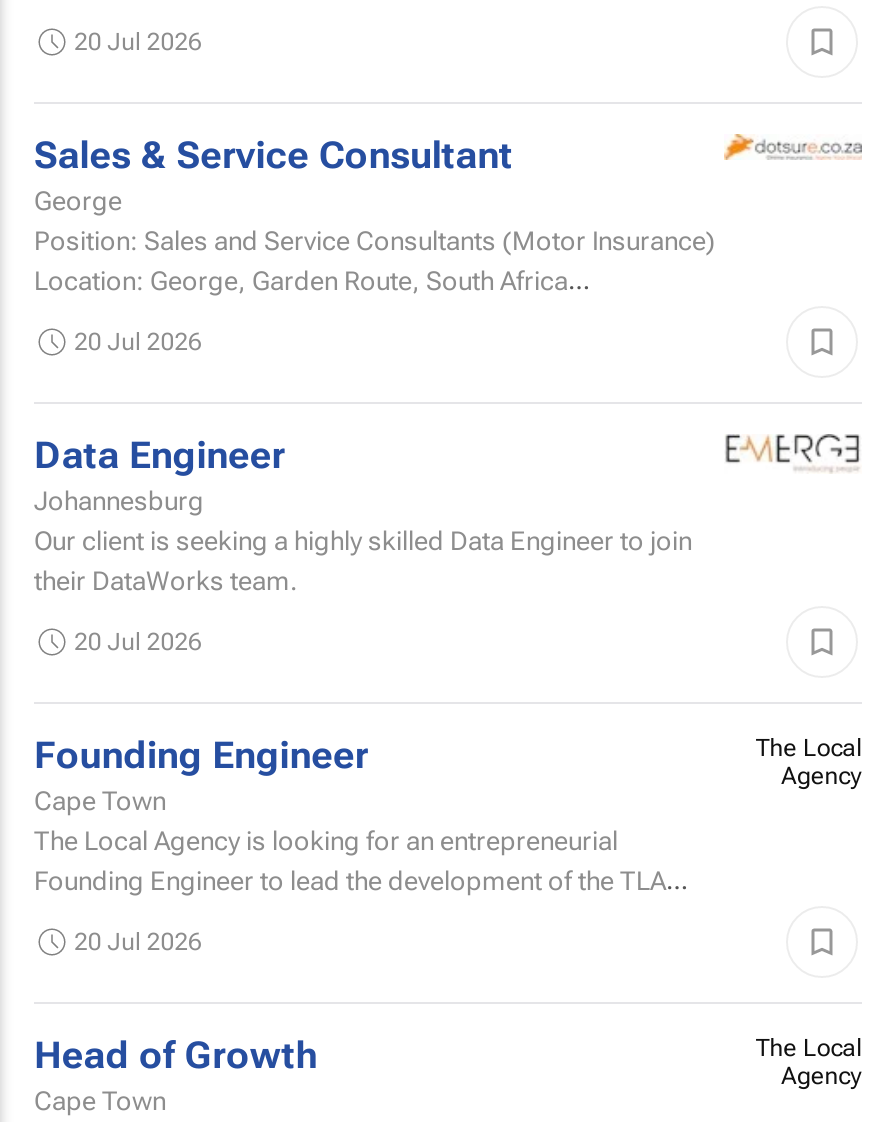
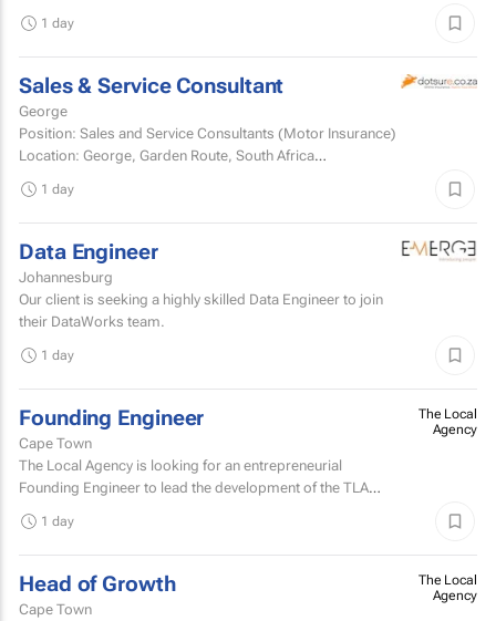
- 20 Jul 2026
+ 1 day

- 20 Jul 2026
+ 1 day

- 20 Jul 2026
+ 1 day

- 20 Jul 2026
+ 1 day
